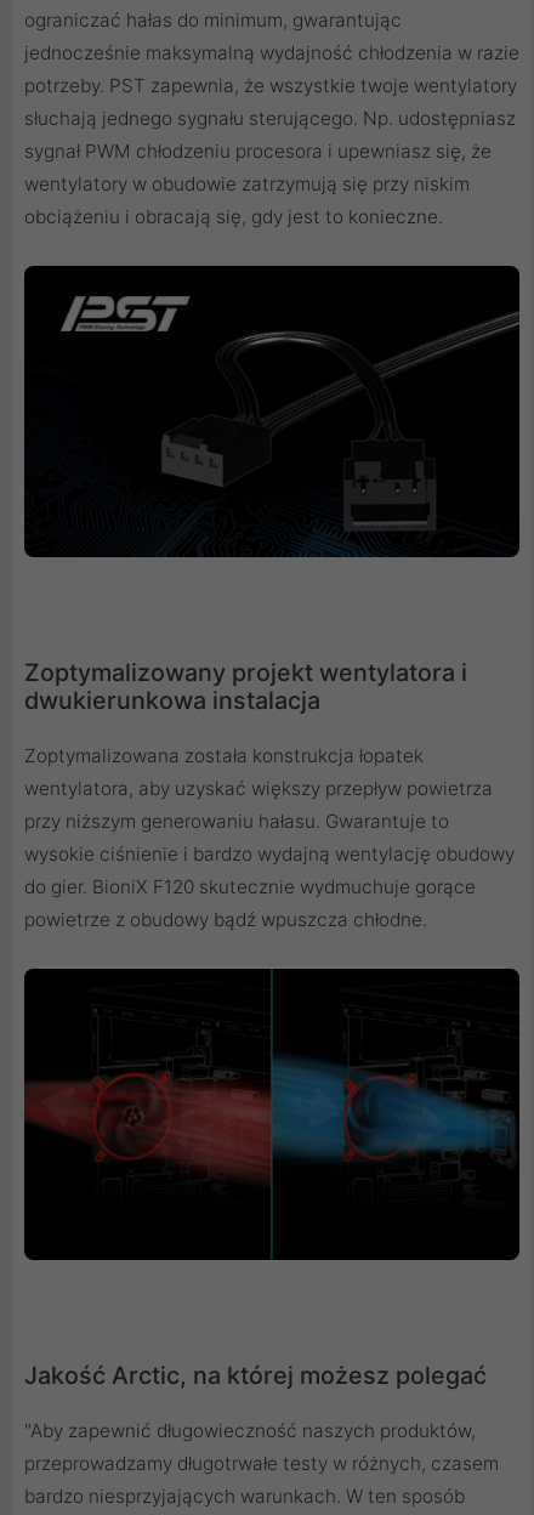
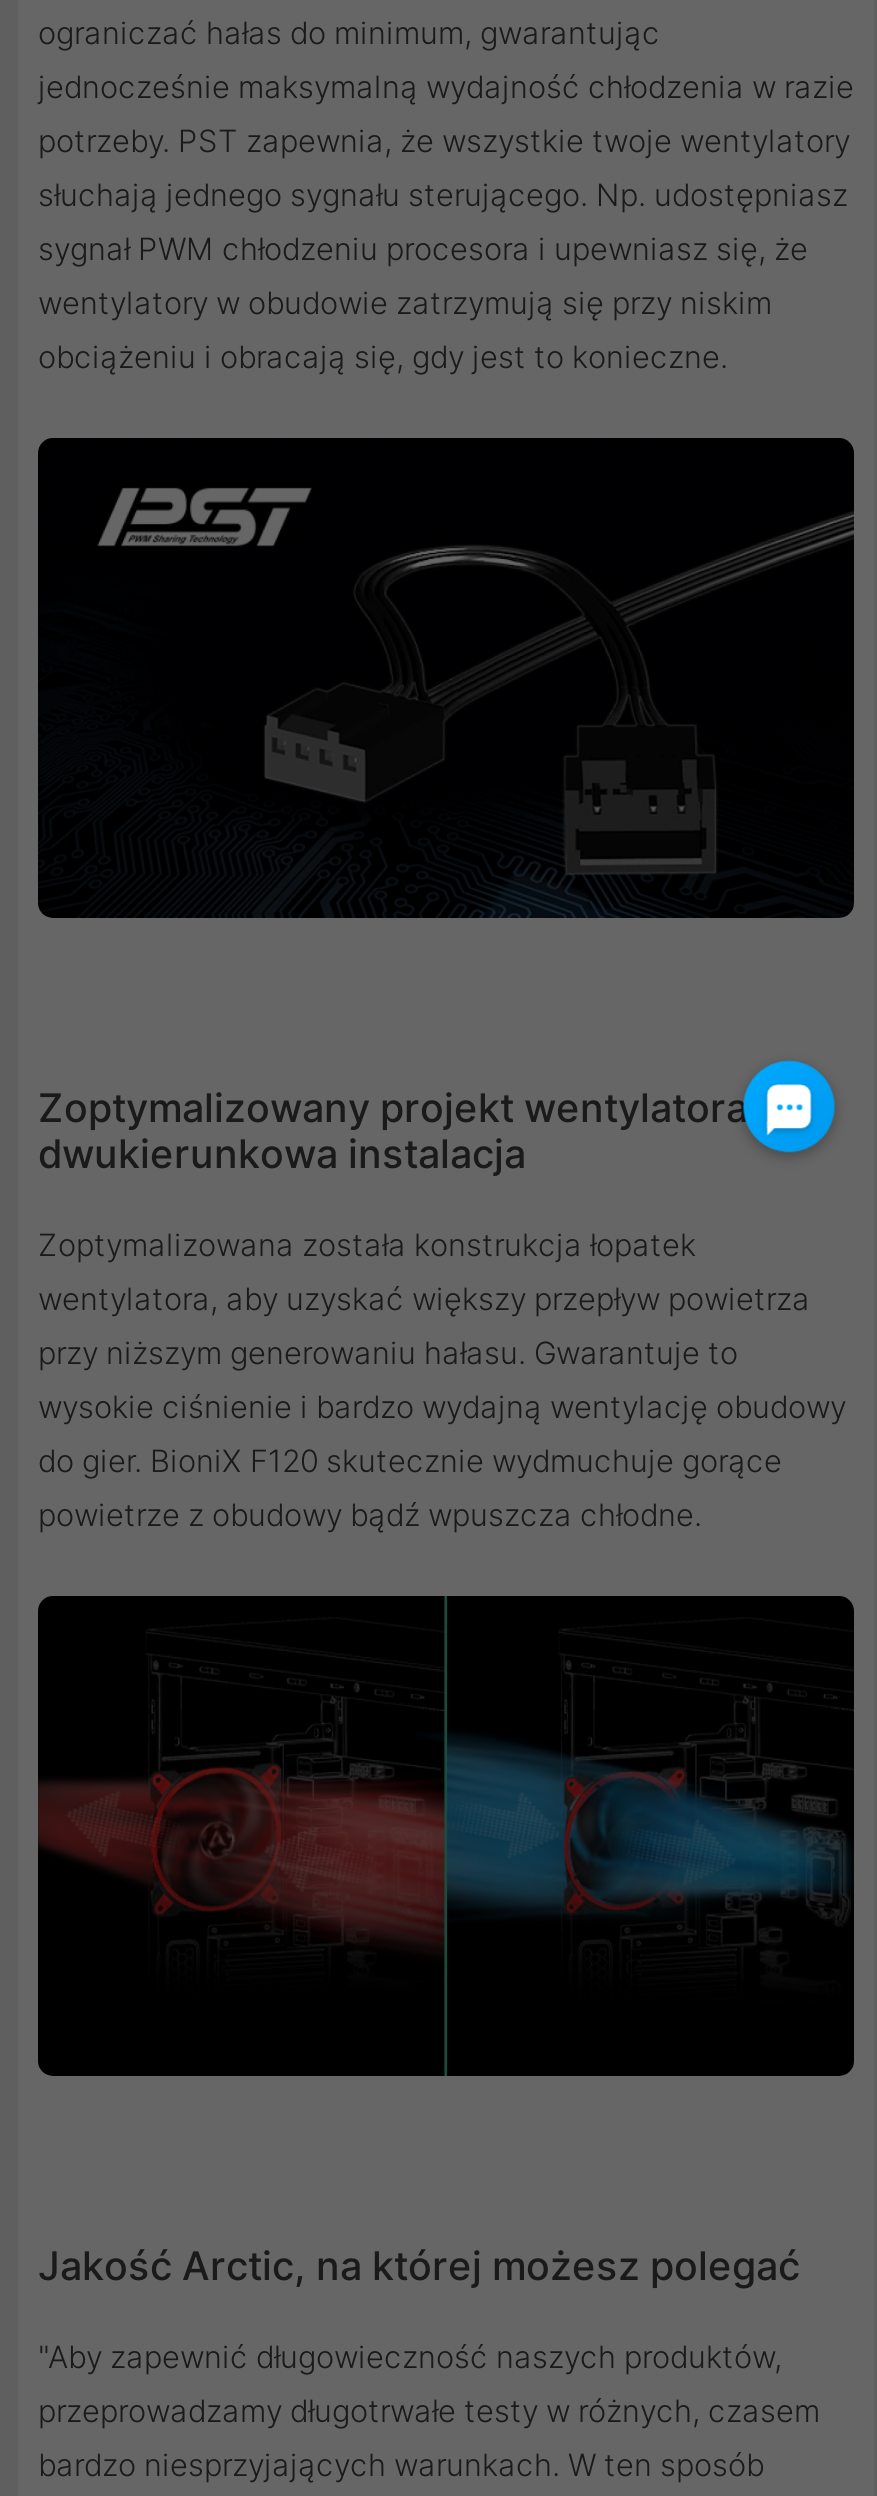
+ [image]
